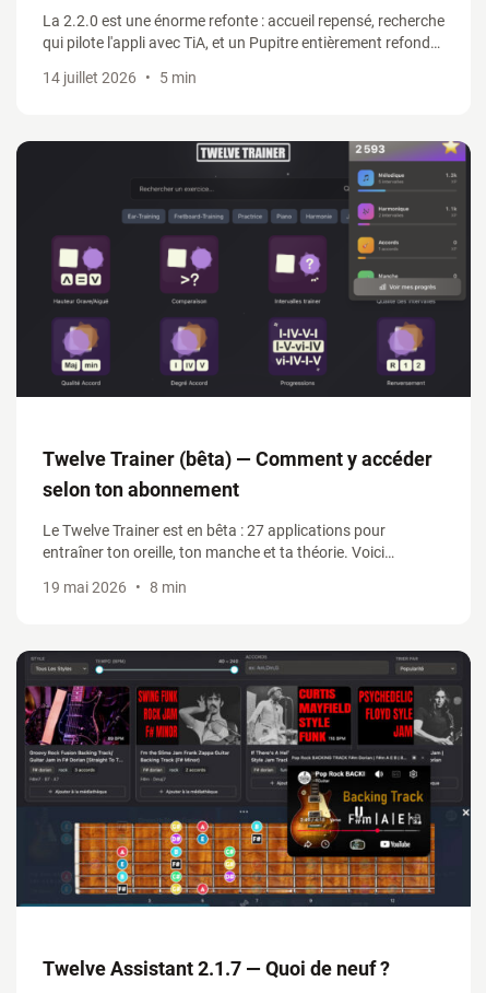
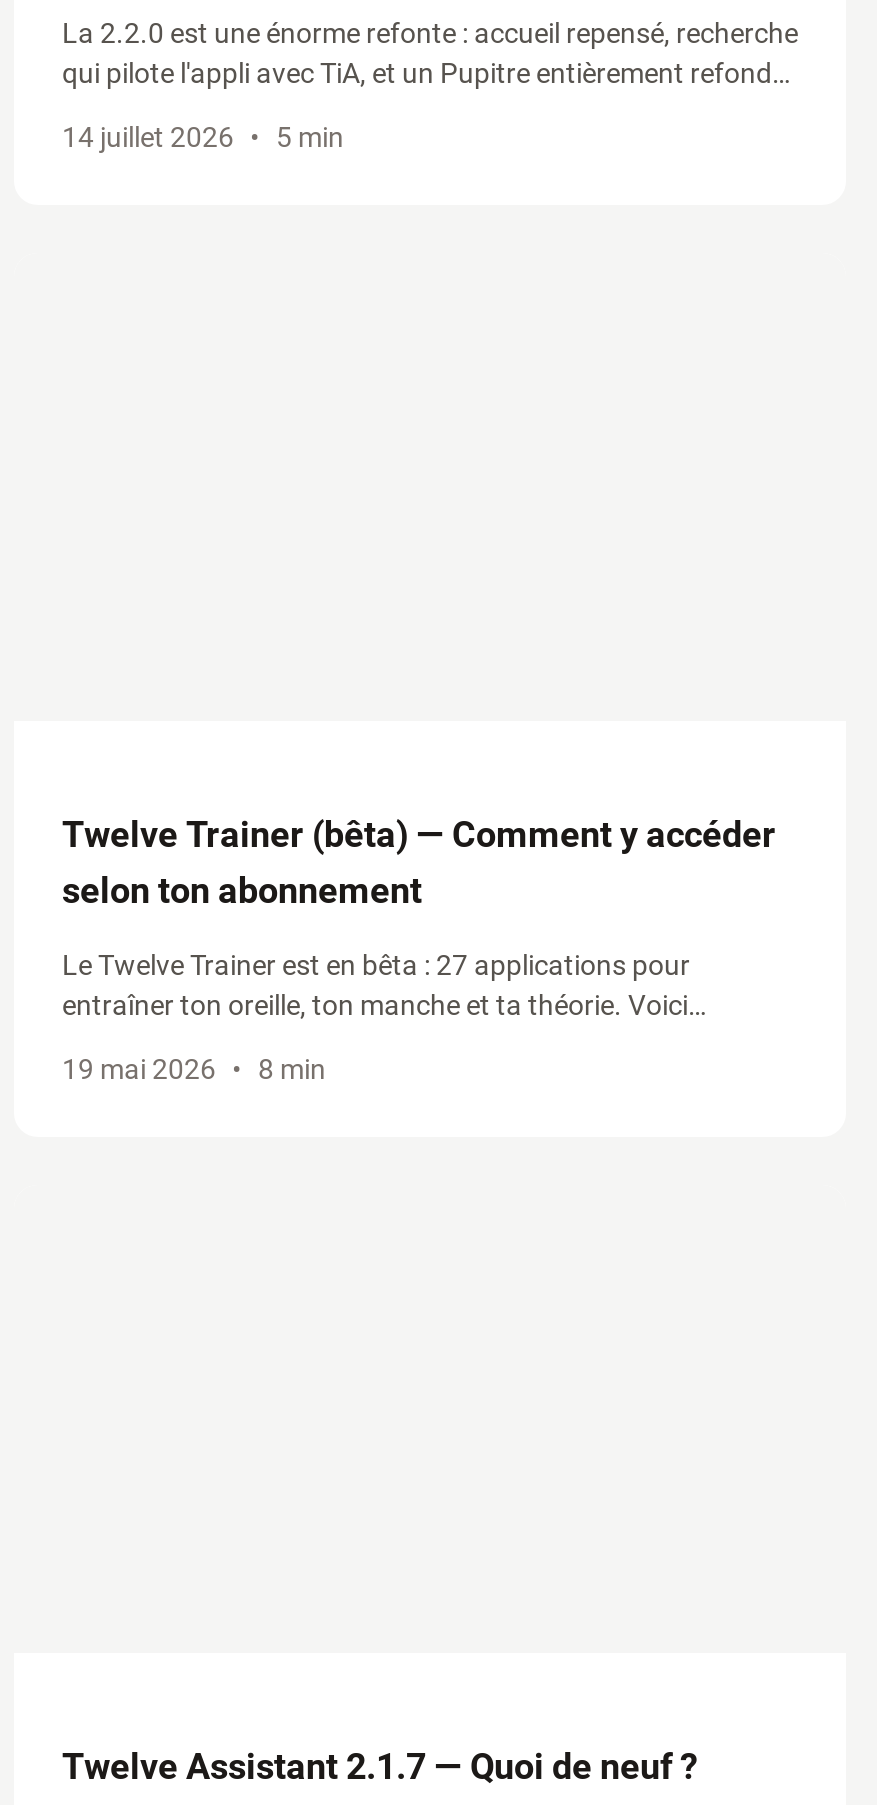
- [image]

- [image]
